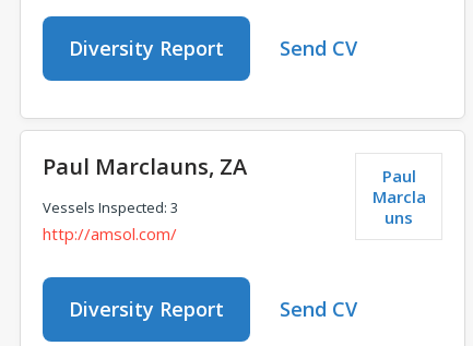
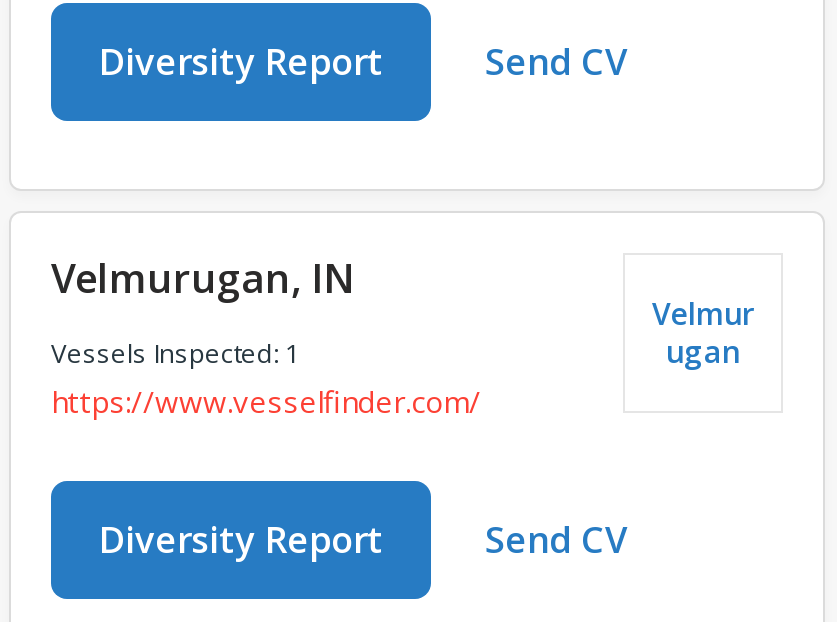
- Paul Marclauns, ZA
+ Velmurugan, IN

- Paul
- Marcla
- uns
+ Velmur
+ ugan

- Vessels Inspected: 3
- http://amsol.com/
+ Vessels Inspected: 1
+ https://www.vesselfinder.com/
